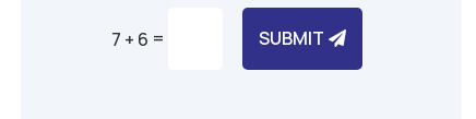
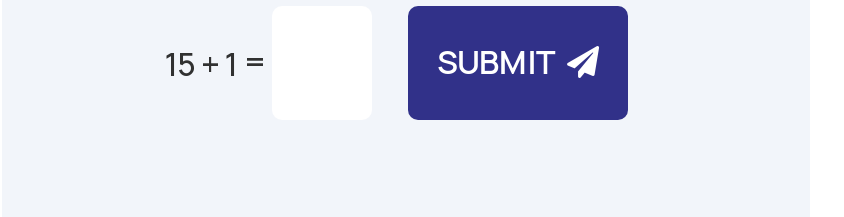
- 7 + 6 =
+ 15 + 1 =
